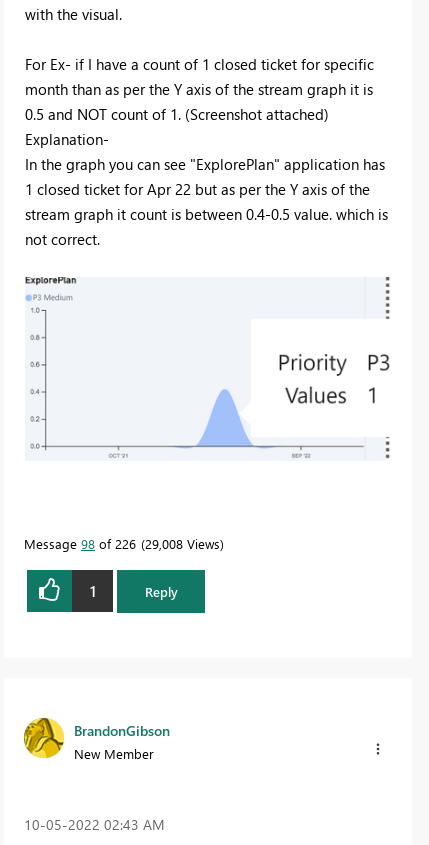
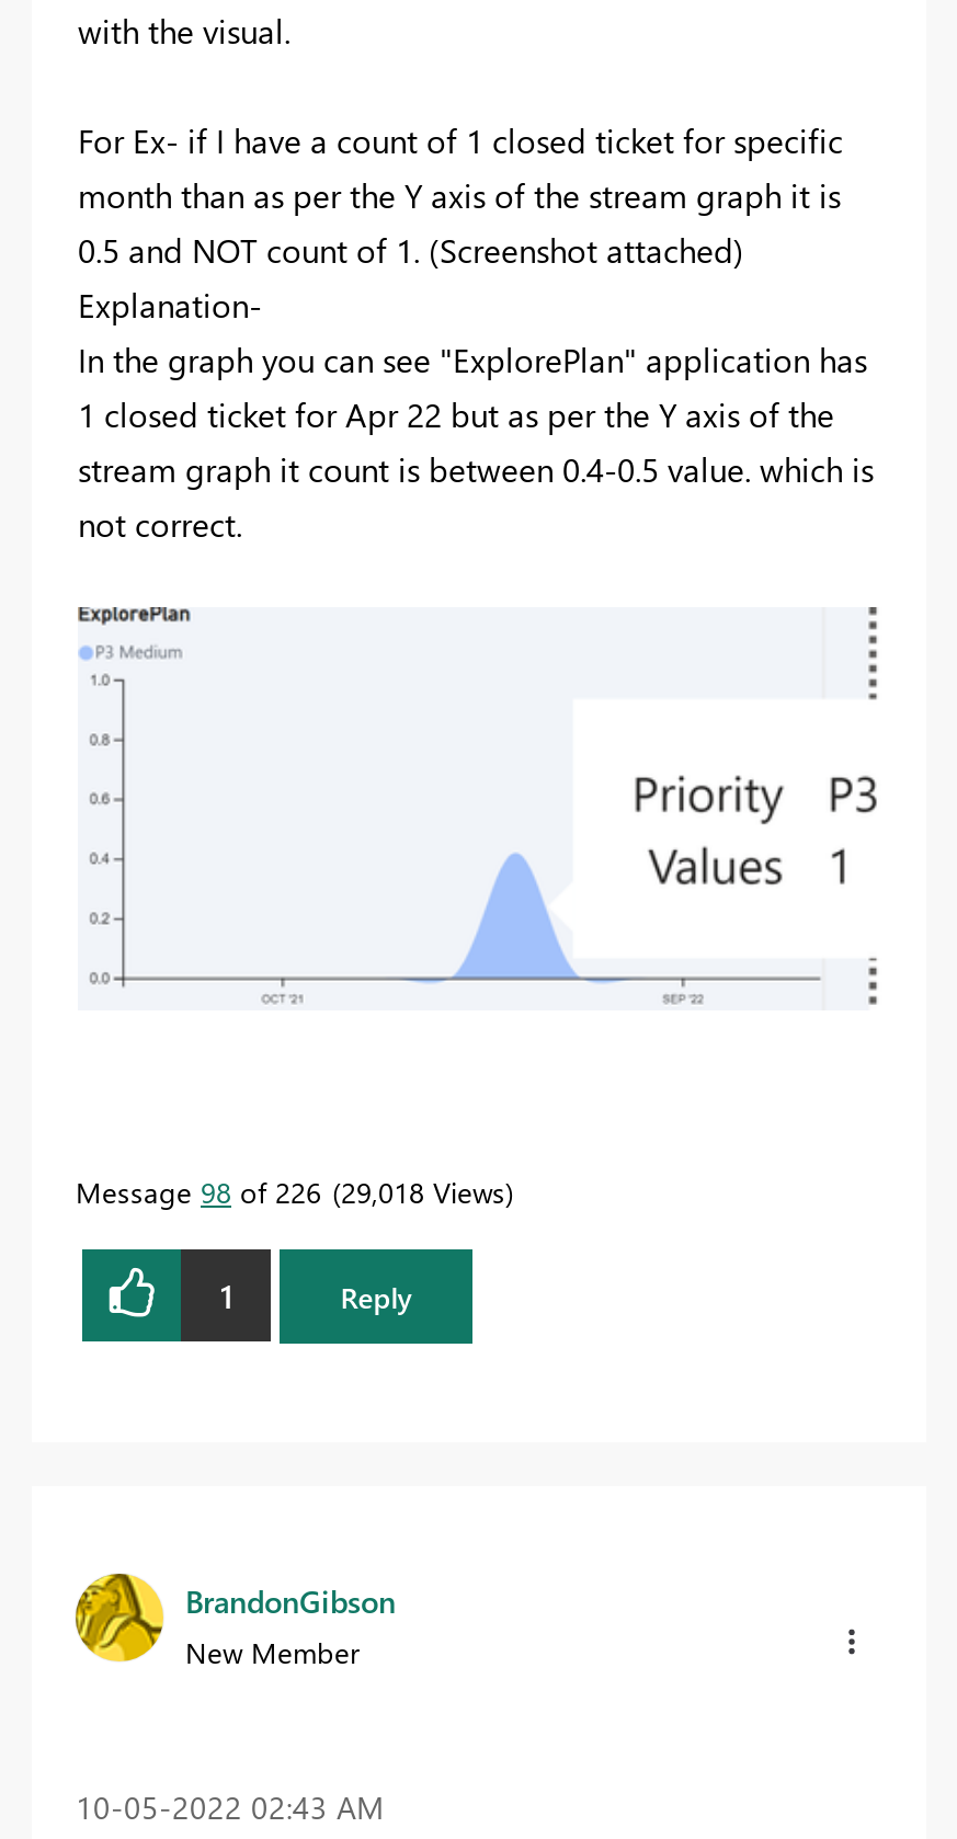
- Message 98 of 226 29,008 Views
+ Message 98 of 226 29,018 Views
